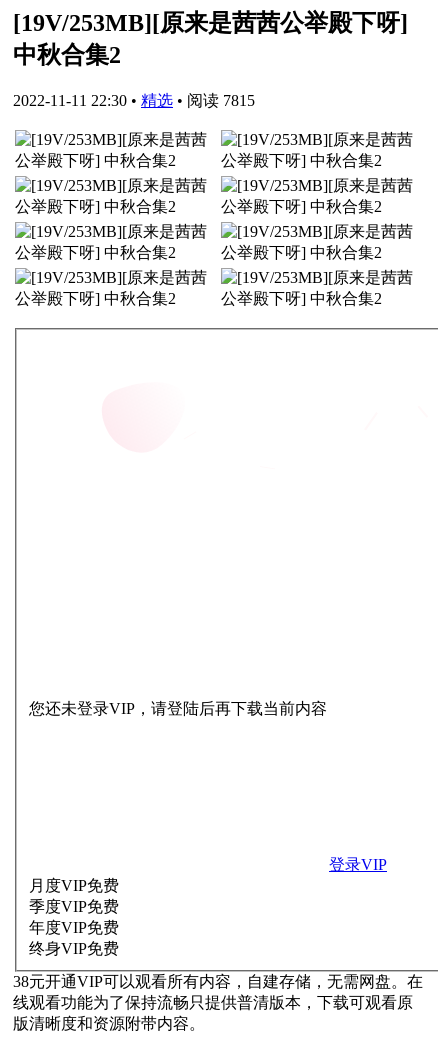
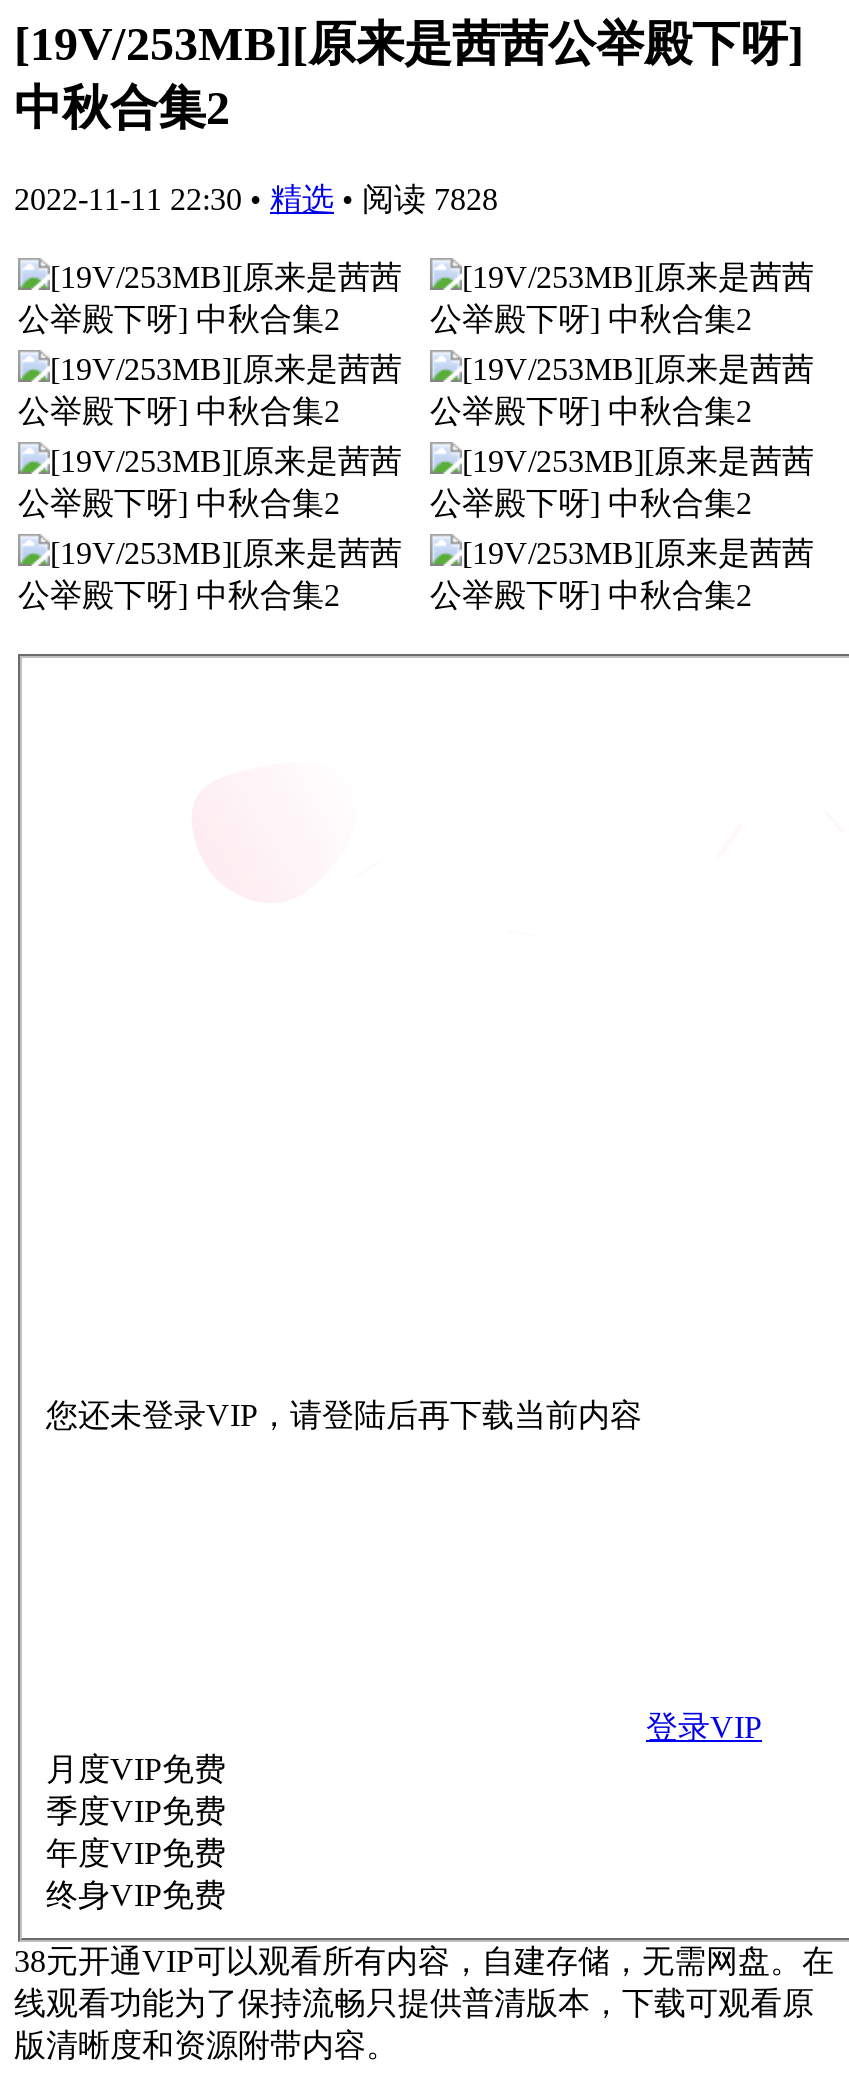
- 2022-11-11 22:30 • 精选 • 阅读 7815
+ 2022-11-11 22:30 • 精选 • 阅读 7828
